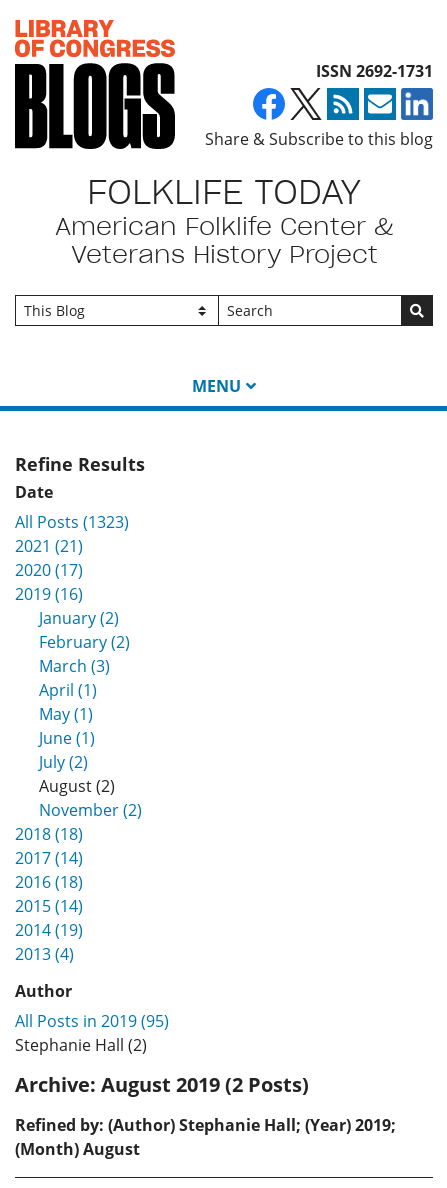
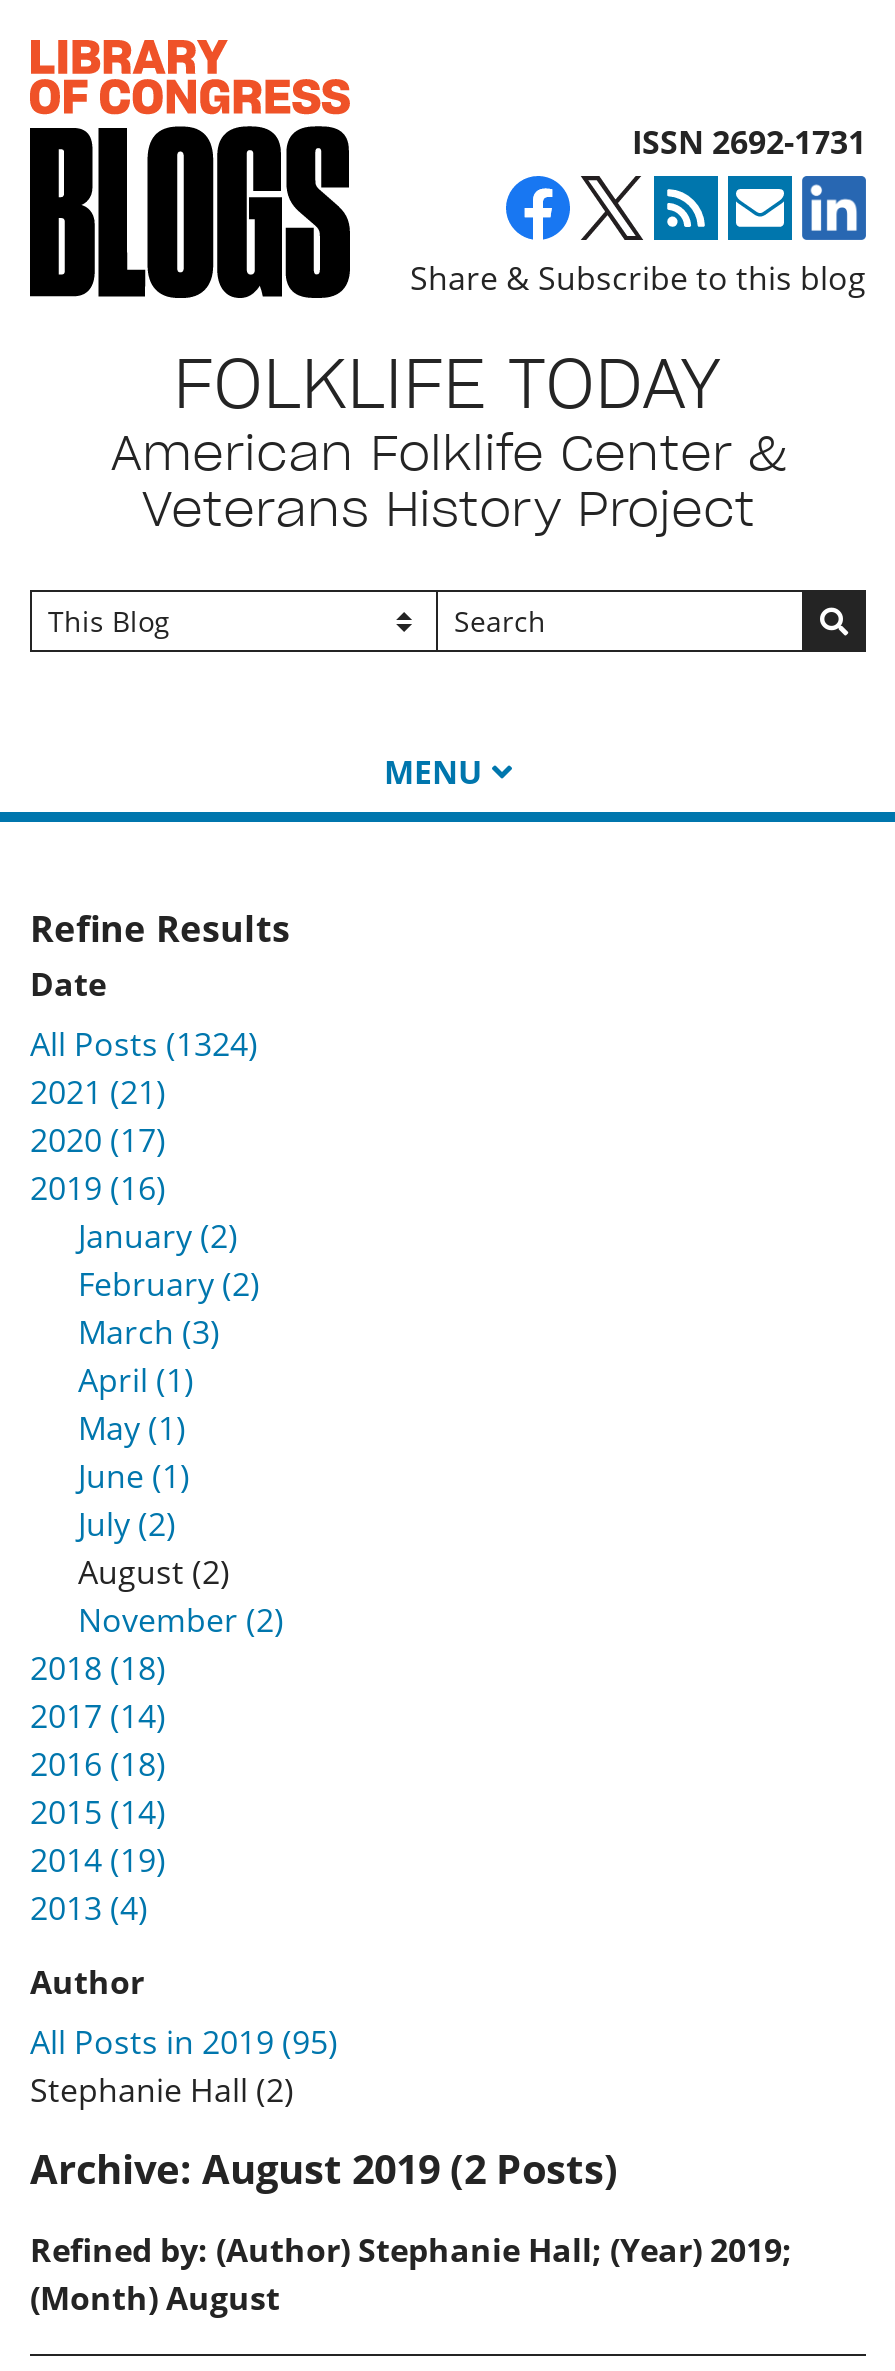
- All Posts (1323)
+ All Posts (1324)
